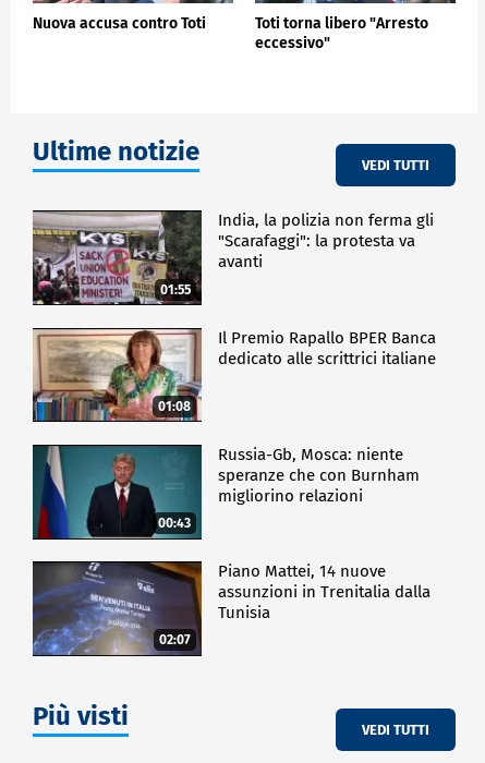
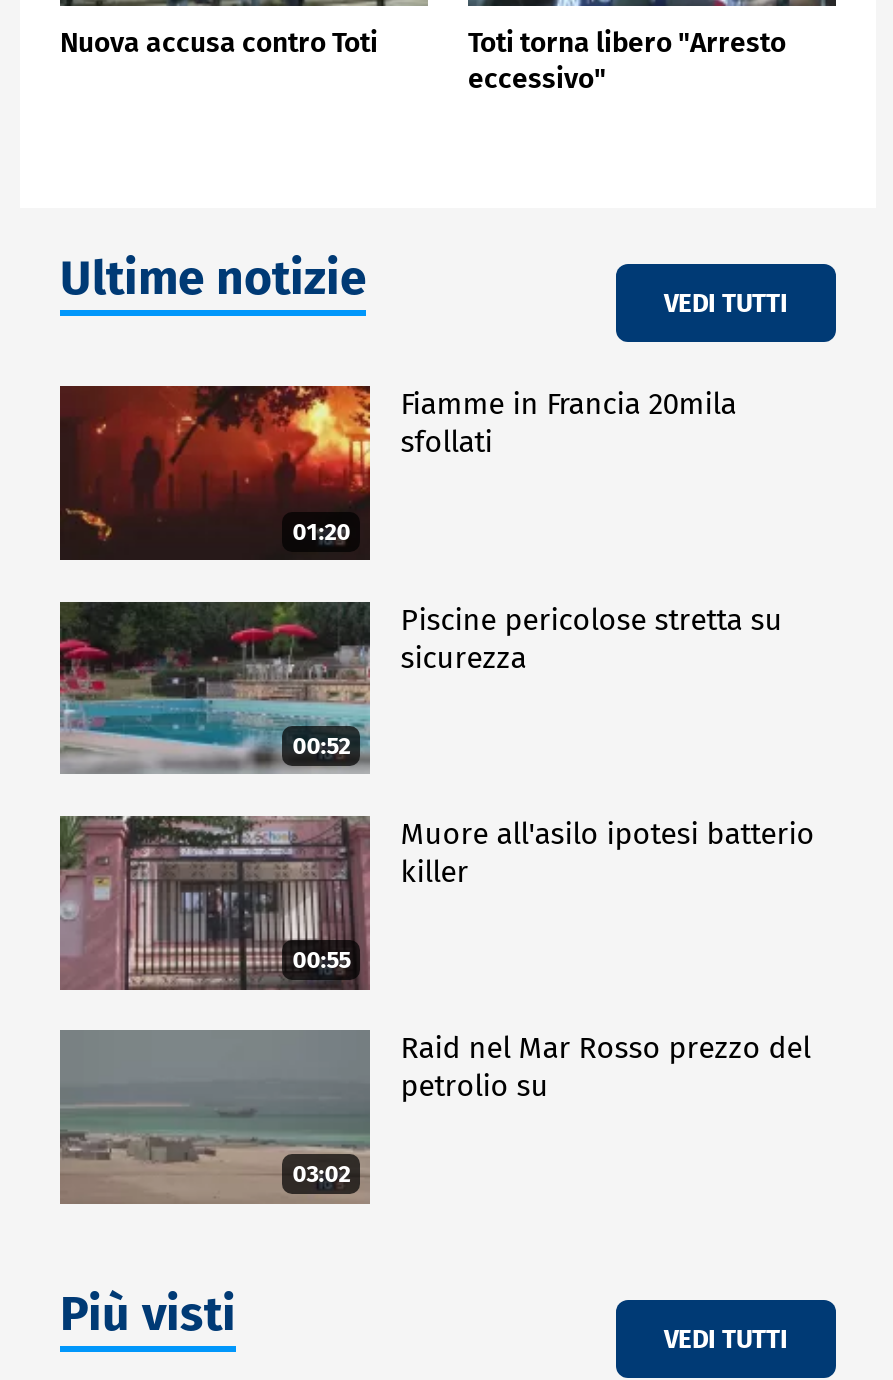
- [image]
- 01:55
+ [image]
+ 01:20

- India, la polizia non ferma gli
- "Scarafaggi": la protesta va
- avanti
+ Fiamme in Francia 20mila
+ sfollati

- [image]
- 01:08
+ [image]
+ 00:52

- Il Premio Rapallo BPER Banca
- dedicato alle scrittrici italiane
+ Piscine pericolose stretta su
+ sicurezza

- [image]
- 00:43
+ [image]
+ 00:55

- Russia-Gb, Mosca: niente
- speranze che con Burnham
- migliorino relazioni
+ Muore all'asilo ipotesi batterio
+ killer

- [image]
- 02:07
+ [image]
+ 03:02

- Piano Mattei, 14 nuove
- assunzioni in Trenitalia dalla
- Tunisia
+ Raid nel Mar Rosso prezzo del
+ petrolio su
